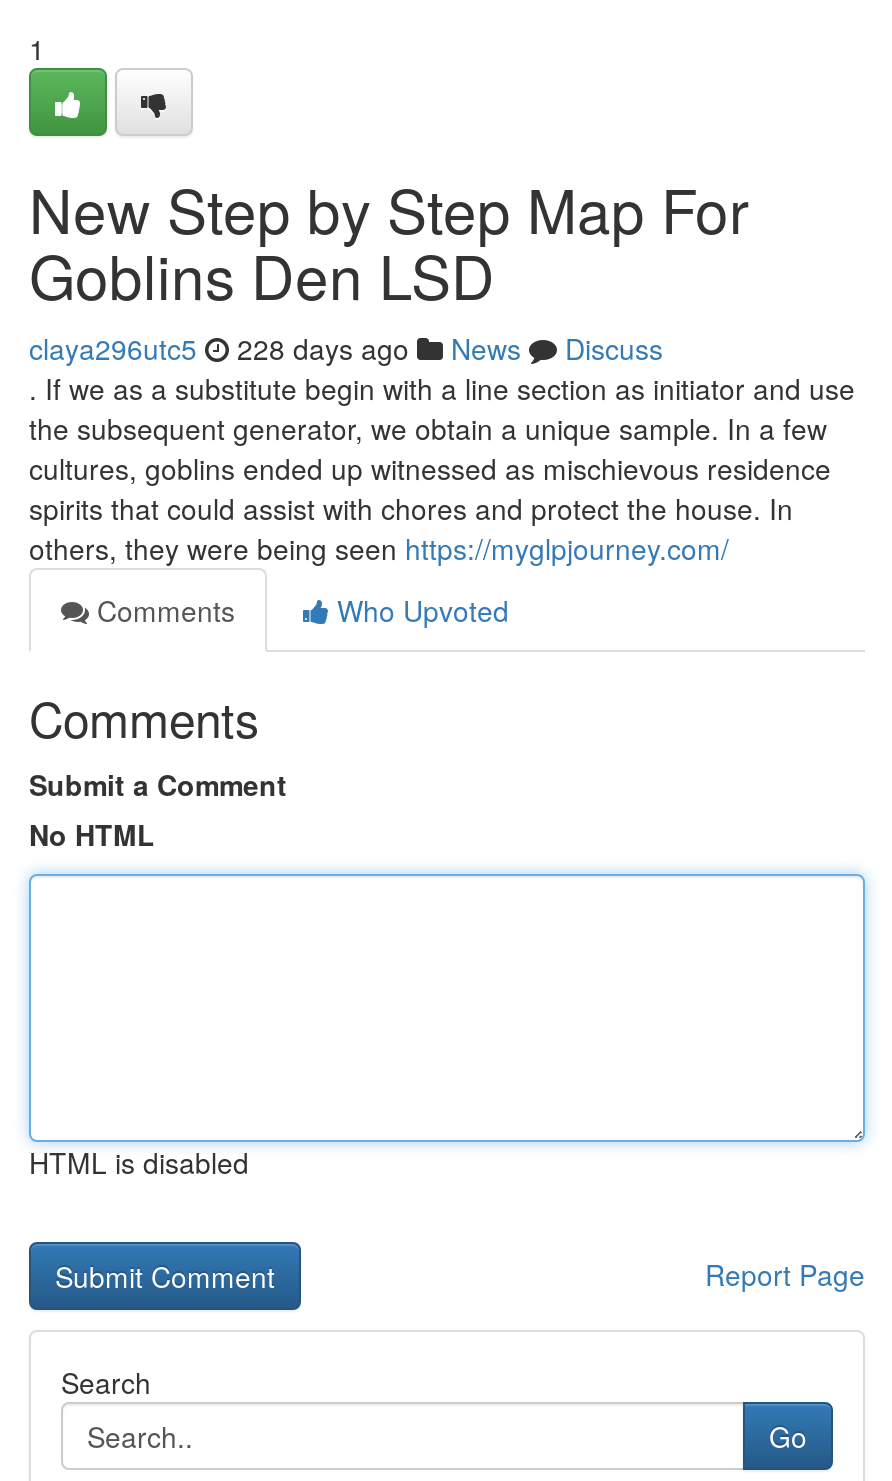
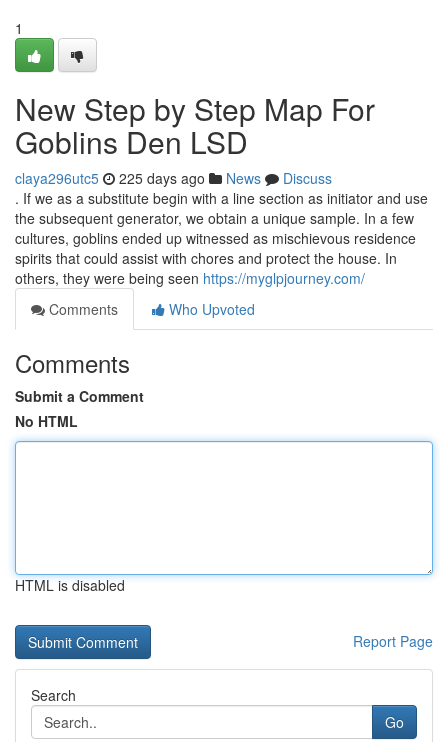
- claya296utc5 228 days ago News Discuss
+ claya296utc5 225 days ago News Discuss
